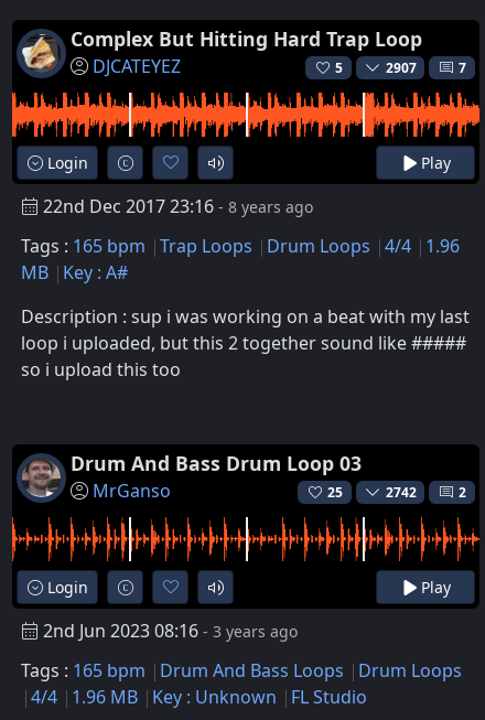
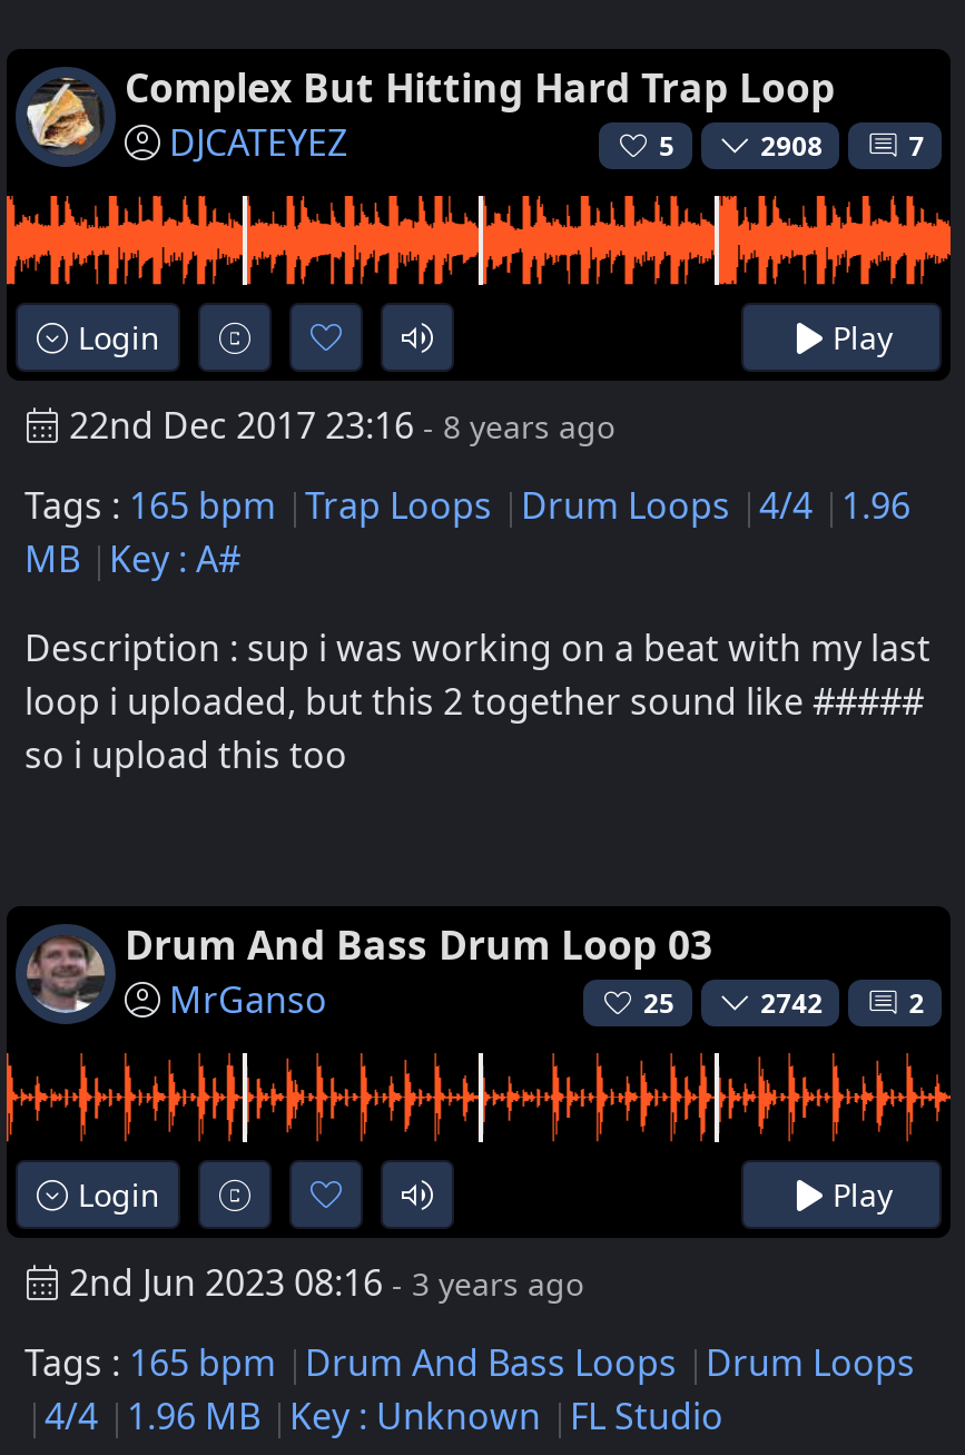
- 2907
+ 2908
